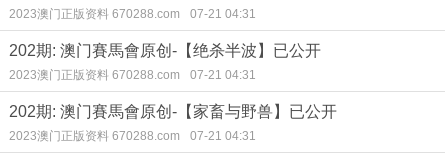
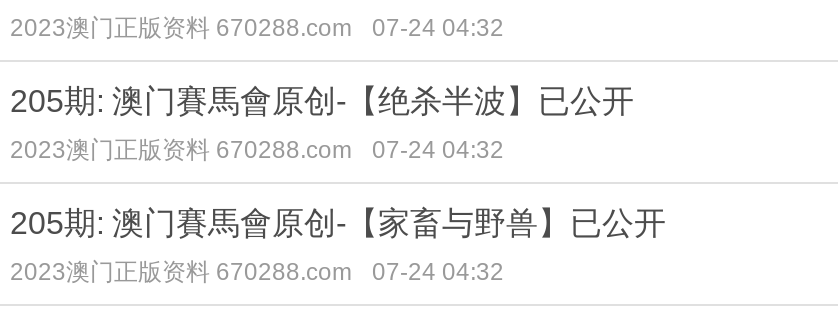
- 2023澳门正版资料 670288.com 07-21 04:31
+ 2023澳门正版资料 670288.com 07-24 04:32

- 202期: 澳门賽馬會原创-【绝杀半波】已公开
+ 205期: 澳门賽馬會原创-【绝杀半波】已公开

- 2023澳门正版资料 670288.com 07-21 04:31
+ 2023澳门正版资料 670288.com 07-24 04:32

- 202期: 澳门賽馬會原创-【家畜与野兽】已公开
+ 205期: 澳门賽馬會原创-【家畜与野兽】已公开

- 2023澳门正版资料 670288.com 07-21 04:31
+ 2023澳门正版资料 670288.com 07-24 04:32
